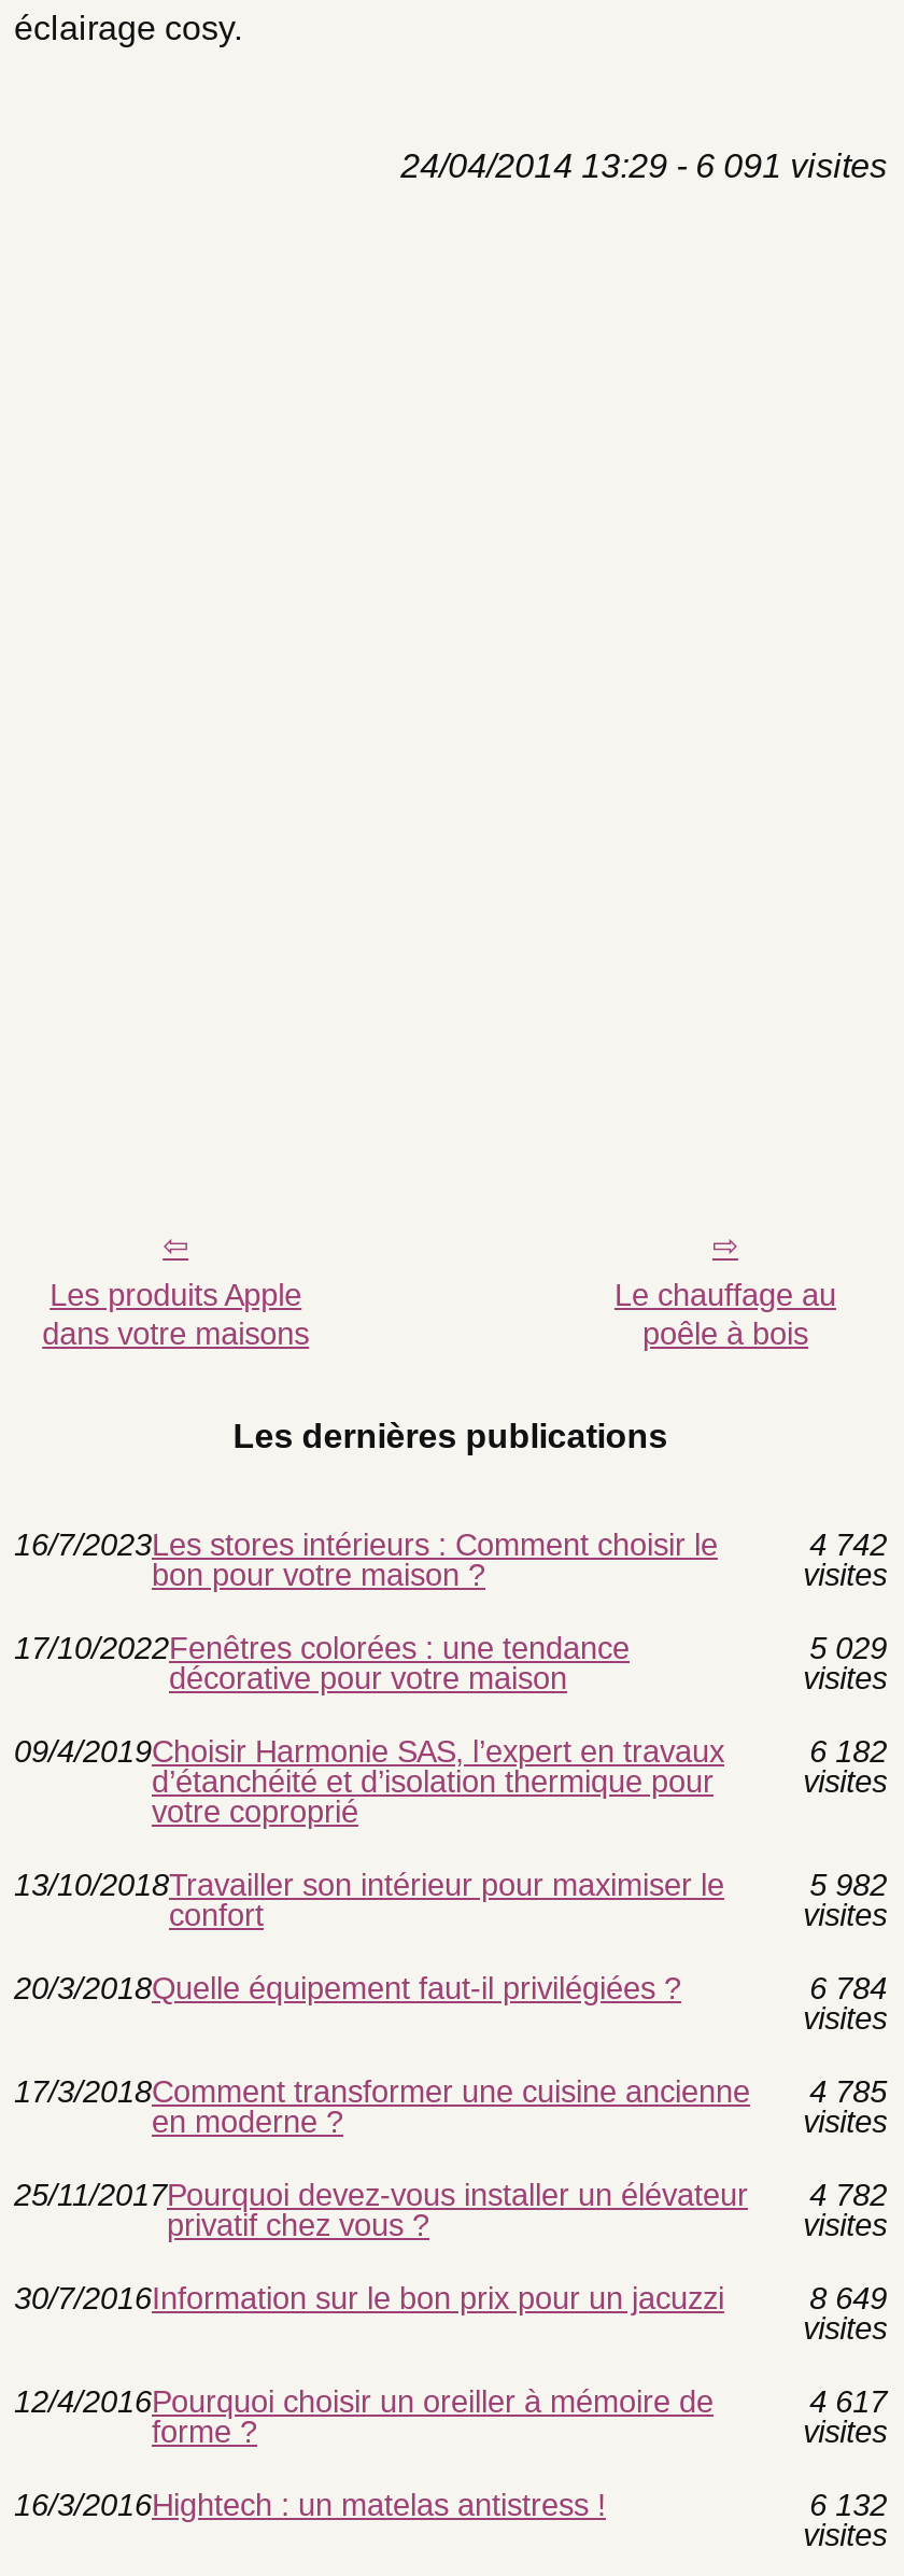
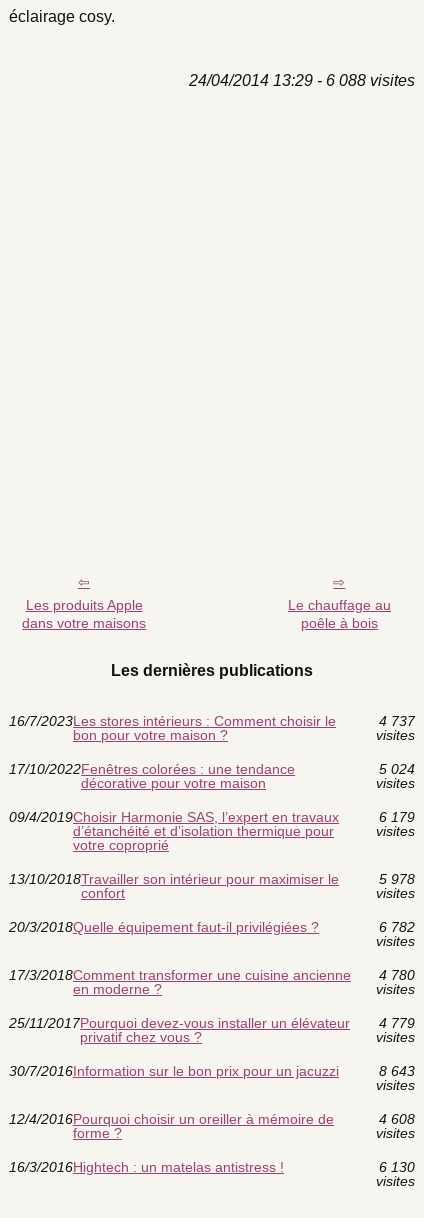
- 24/04/2014 13:29 - 6 091 visites
+ 24/04/2014 13:29 - 6 088 visites

- 4 742
+ 4 737

- 5 029
+ 5 024

- 6 182
+ 6 179

- 5 982
+ 5 978

- 6 784
+ 6 782

- 17/3/2018Comment transformer une cuisine ancienne 4 785
+ 17/3/2018Comment transformer une cuisine ancienne 4 780

- 25/11/2017Pourquoi devez-vous installer un élévateur 4 782
+ 25/11/2017Pourquoi devez-vous installer un élévateur 4 779

- 8 649
+ 8 643

- 4 617
+ 4 608

- 6 132
+ 6 130
